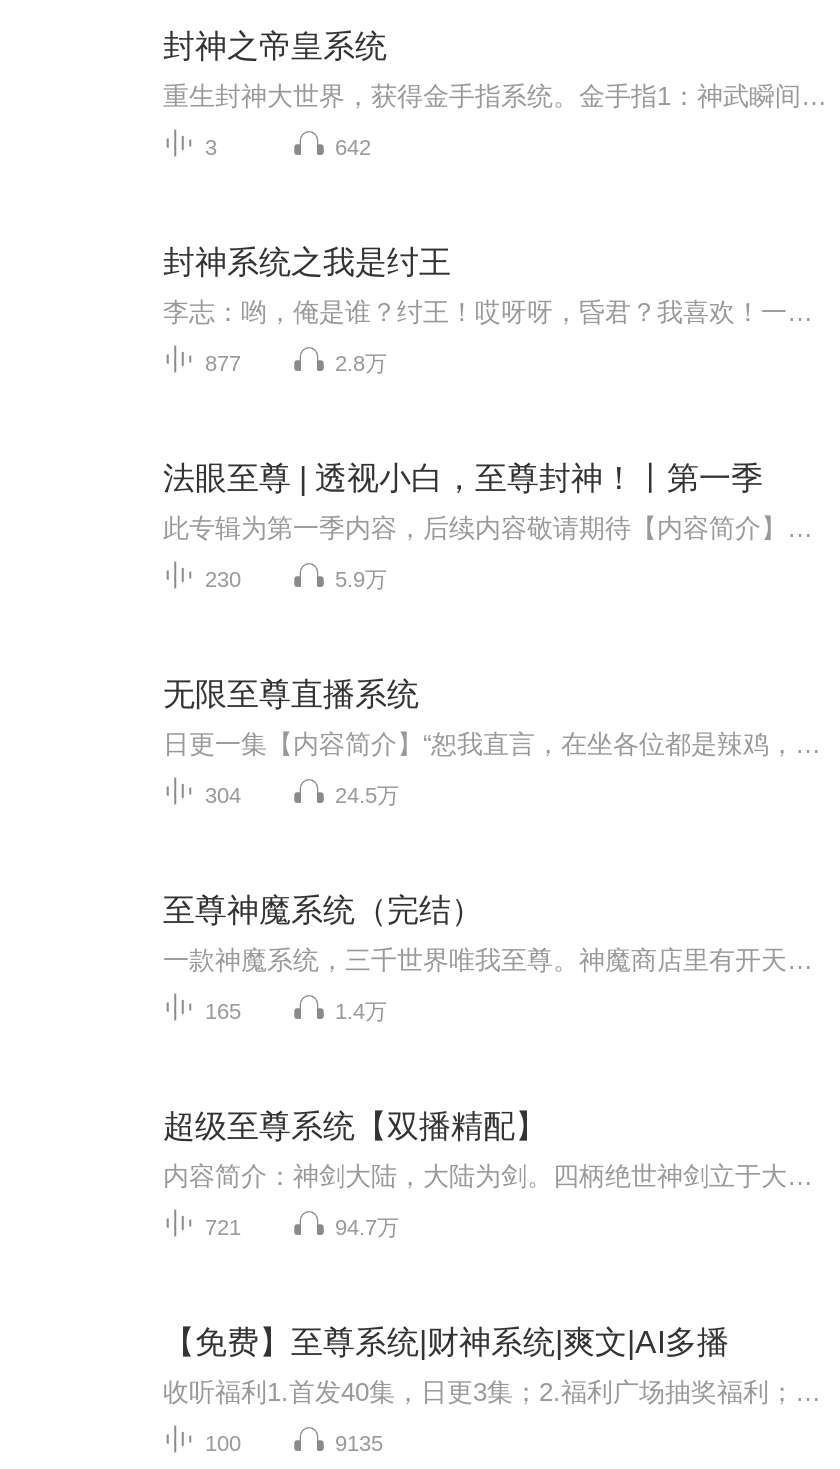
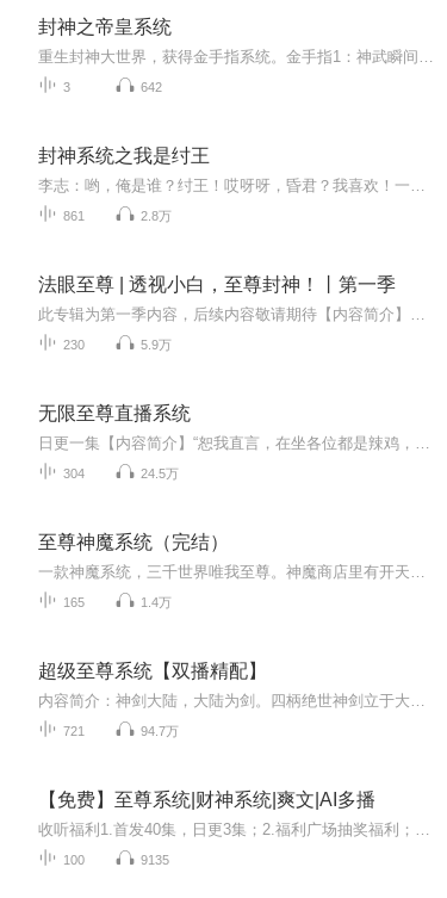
- 877
+ 861
